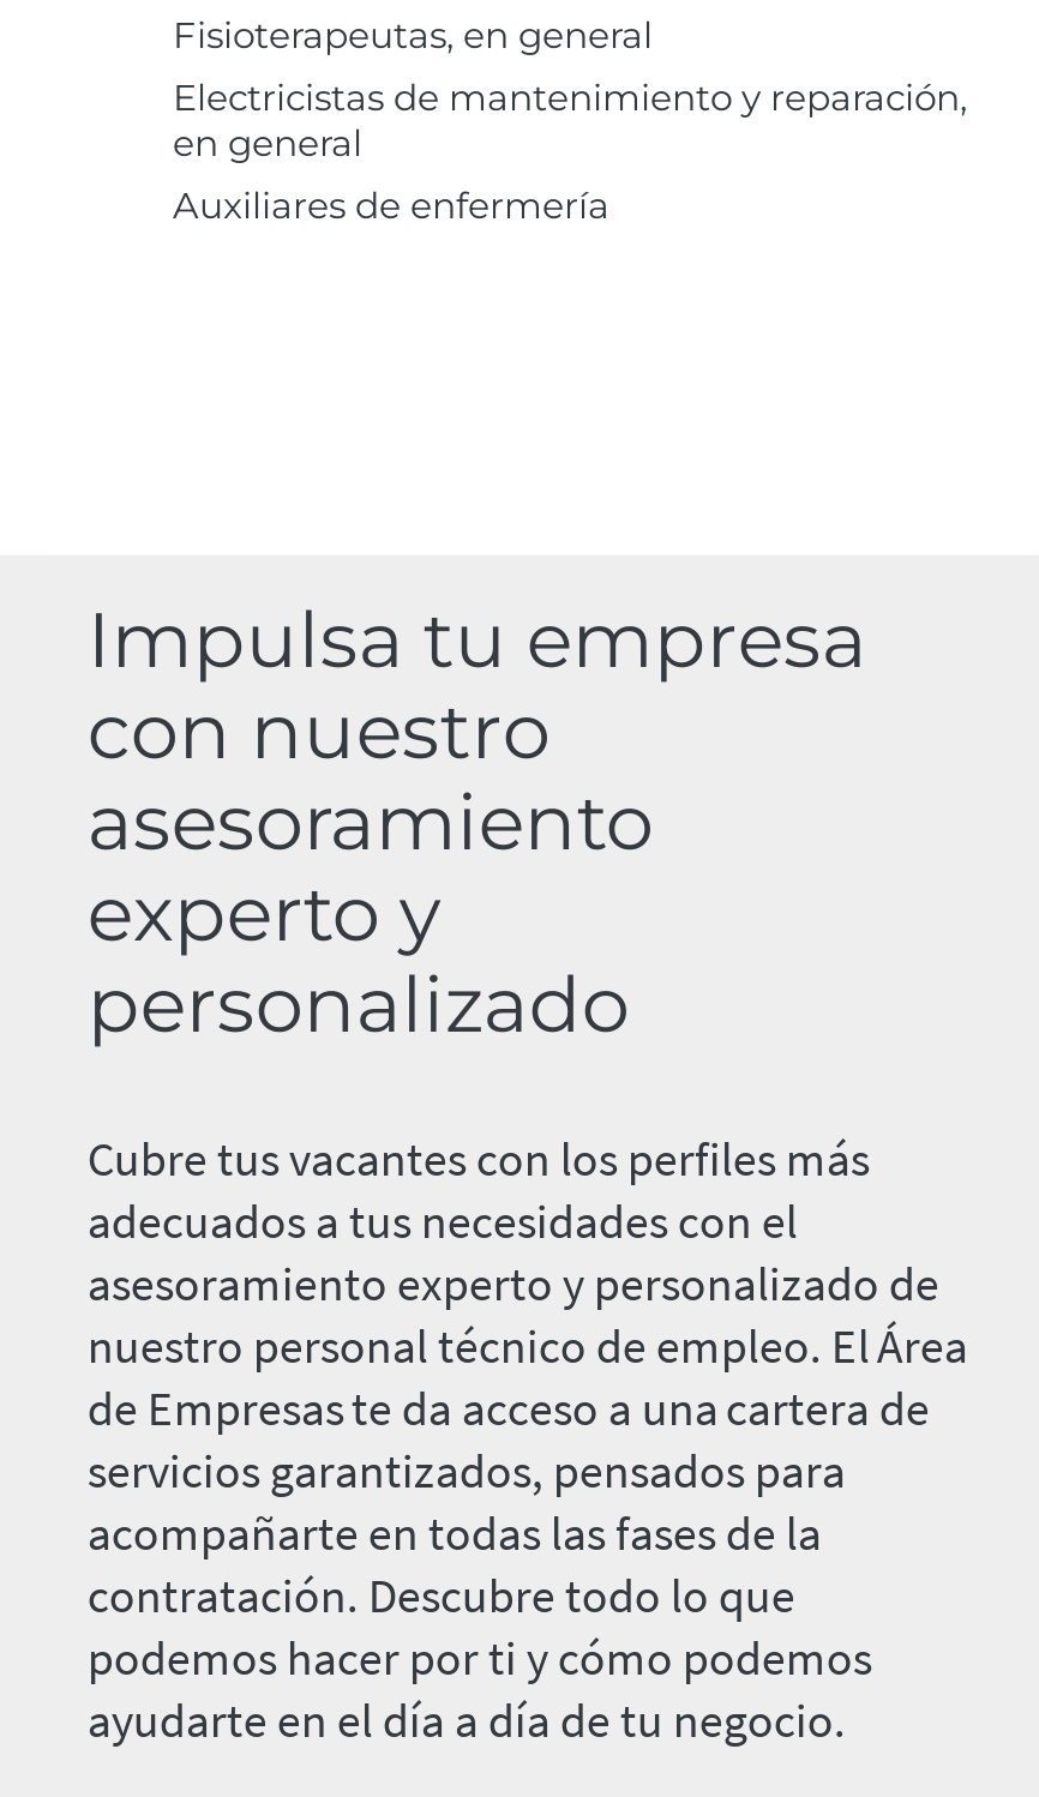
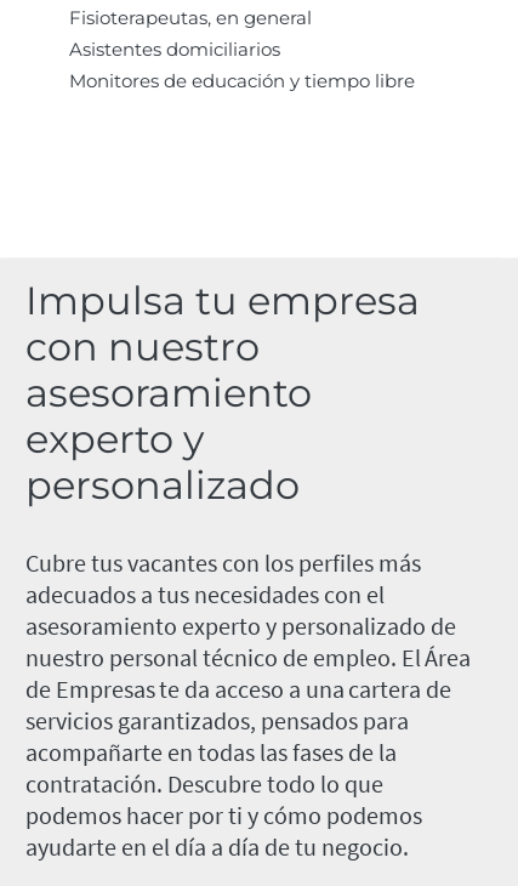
- Electricistas de mantenimiento y reparación,
- en general
- Auxiliares de enfermería
+ Asistentes domiciliarios
+ Monitores de educación y tiempo libre
